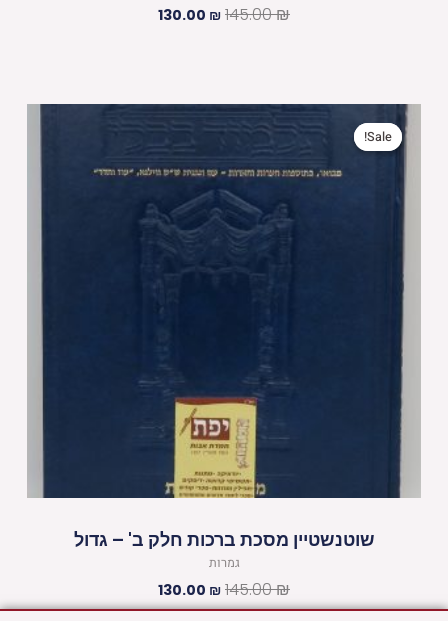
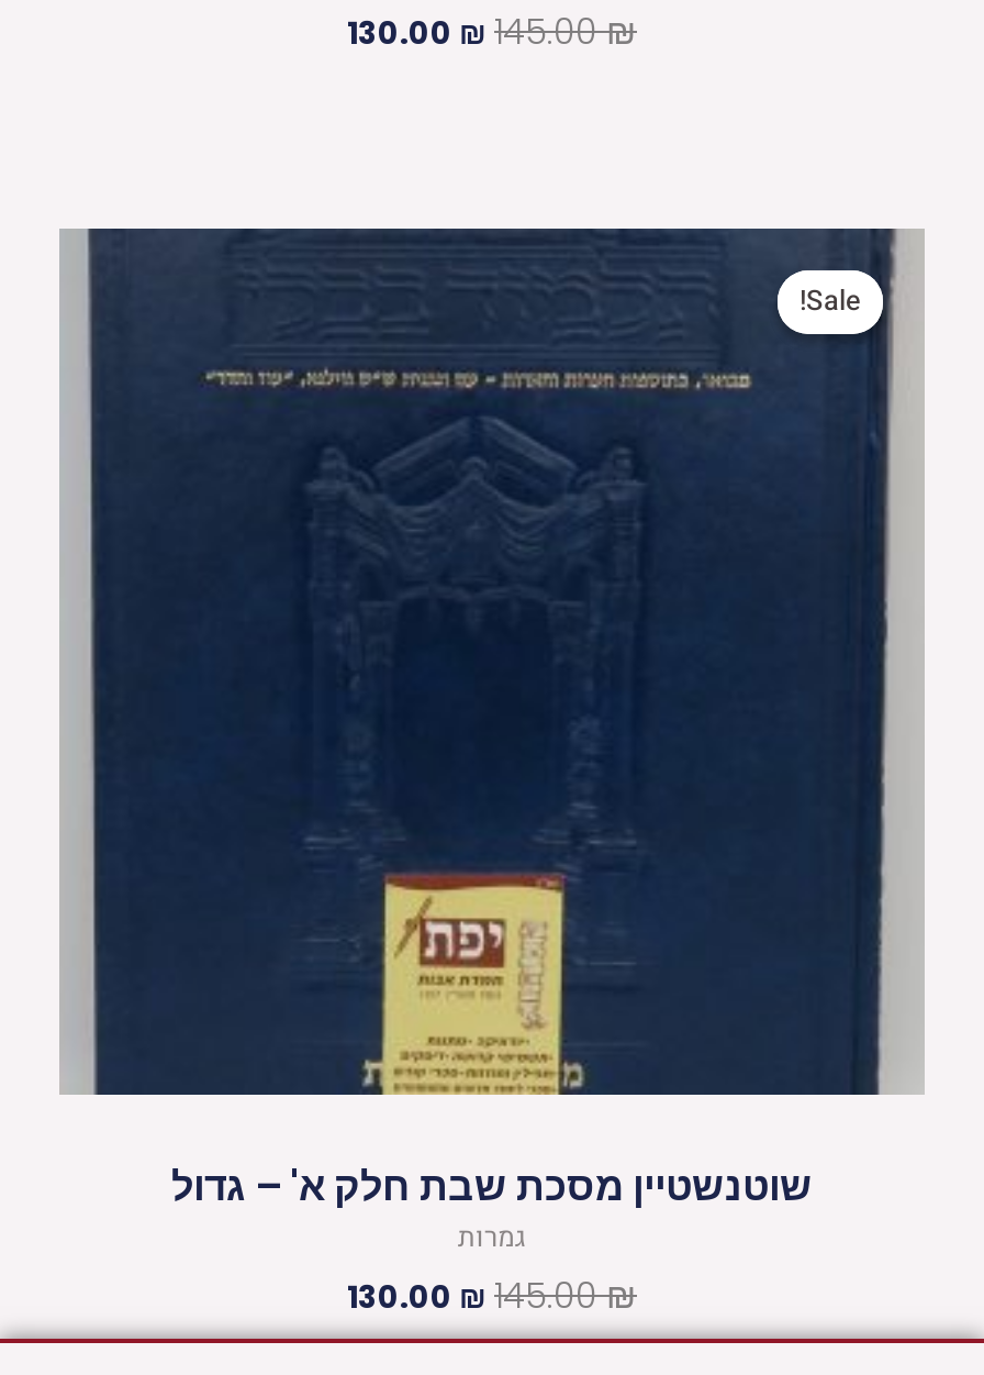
- שוטנשטיין מסכת ברכות חלק ב' – גדול
+ שוטנשטיין מסכת שבת חלק א' – גדול
